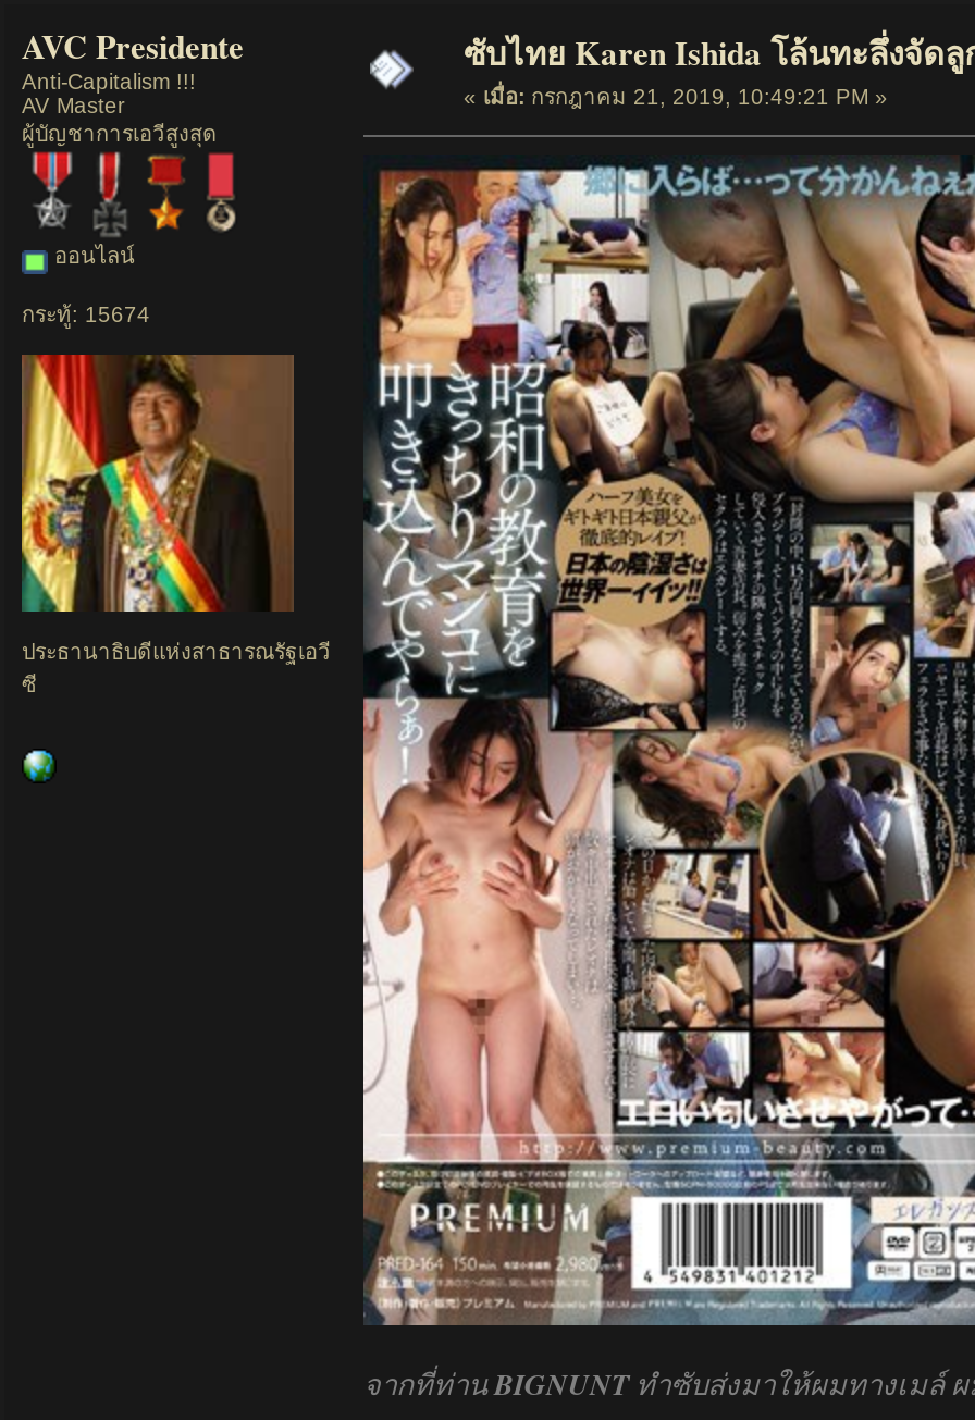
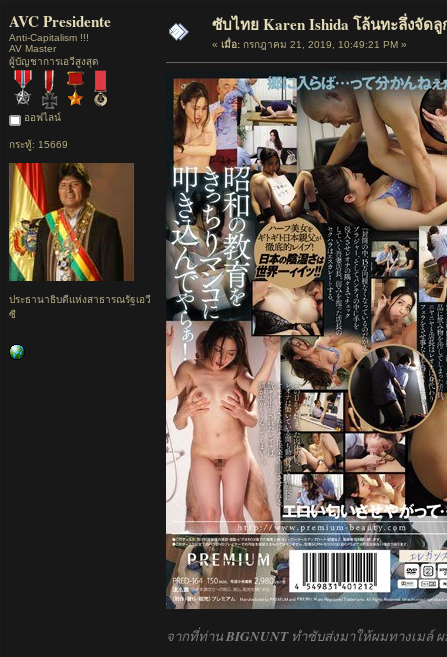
- ออนไลน์
+ ออฟไลน์

- กระทู้: 15674
+ กระทู้: 15669
